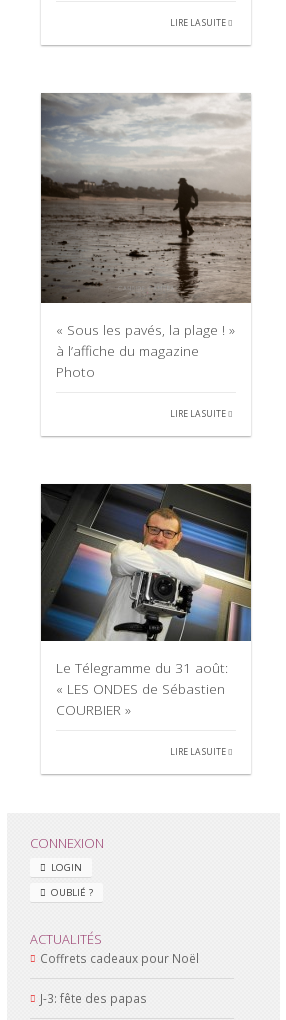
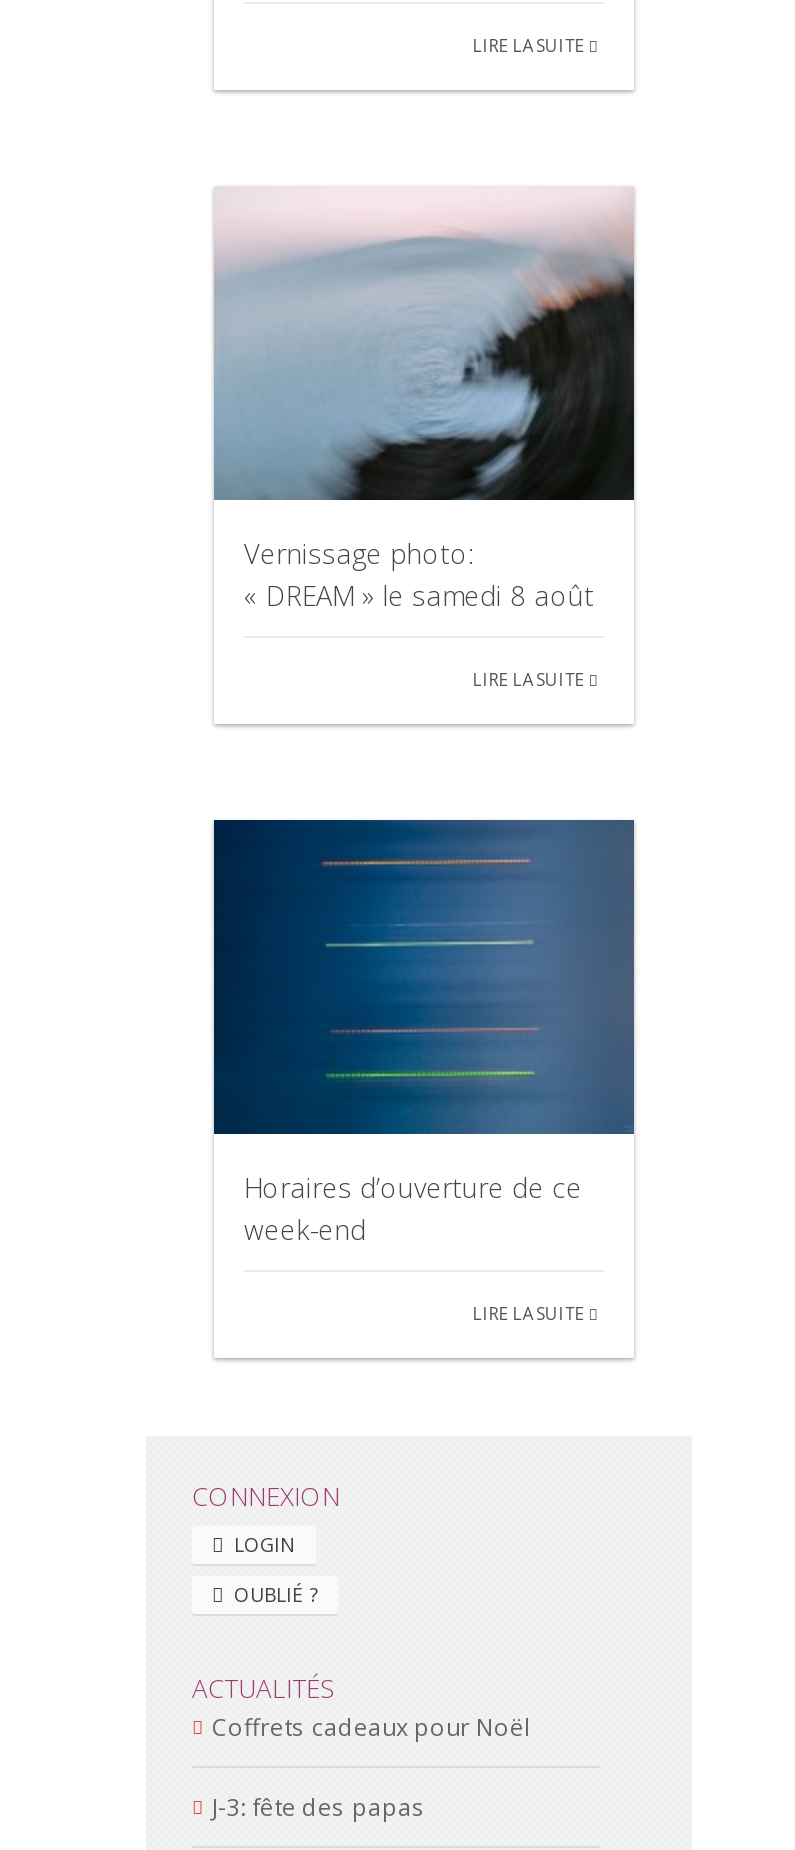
- [image]
- « Sous les pavés, la plage ! »
- à l’affiche du magazine
- Photo
+ [image]
+ Vernissage photo:
+ « DREAM » le samedi 8 août

- [image]
- Le Télegramme du 31 août:
- « LES ONDES de Sébastien
- COURBIER »
+ [image]
+ Horaires d’ouverture de ce
+ week-end
